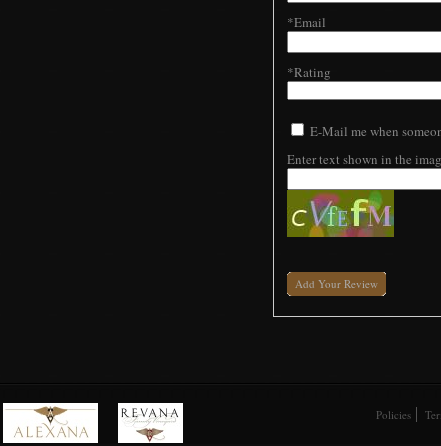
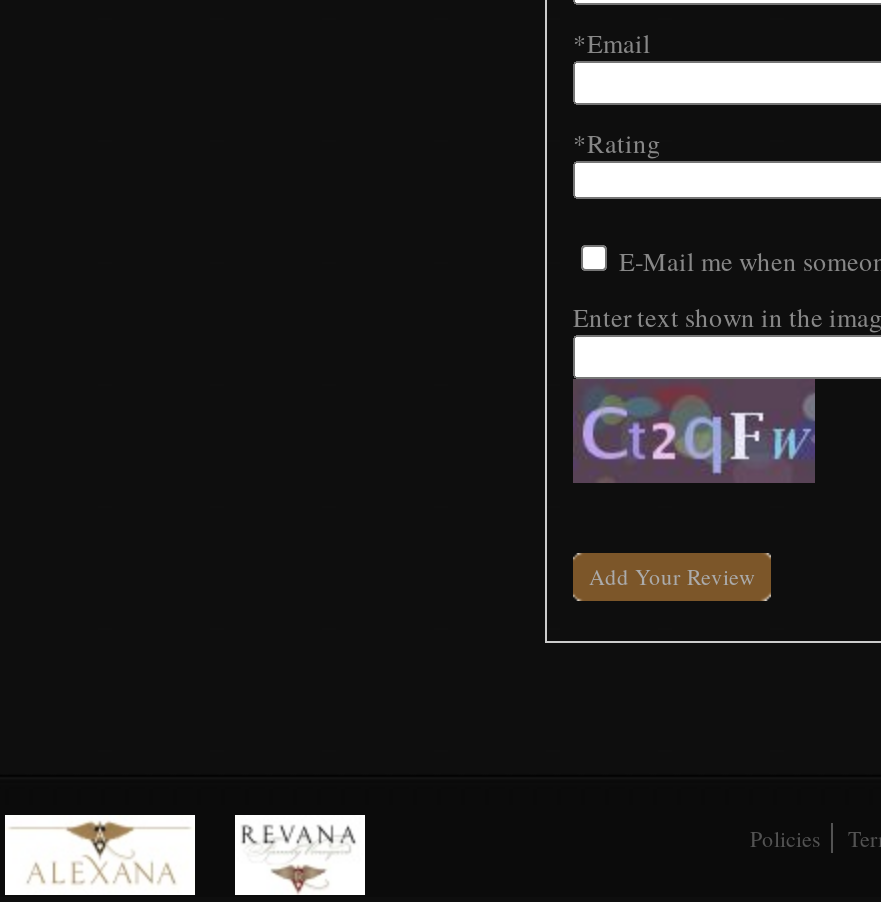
- [image]
+ [image]
